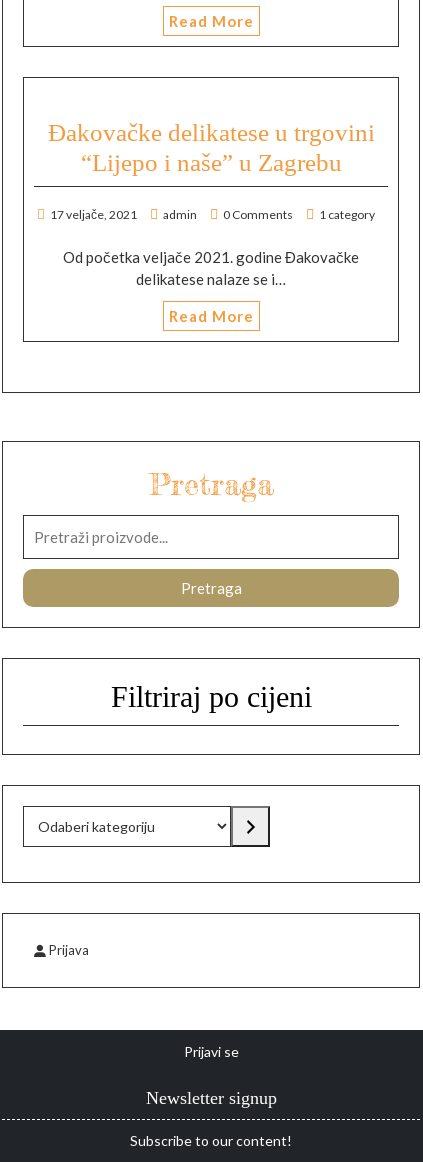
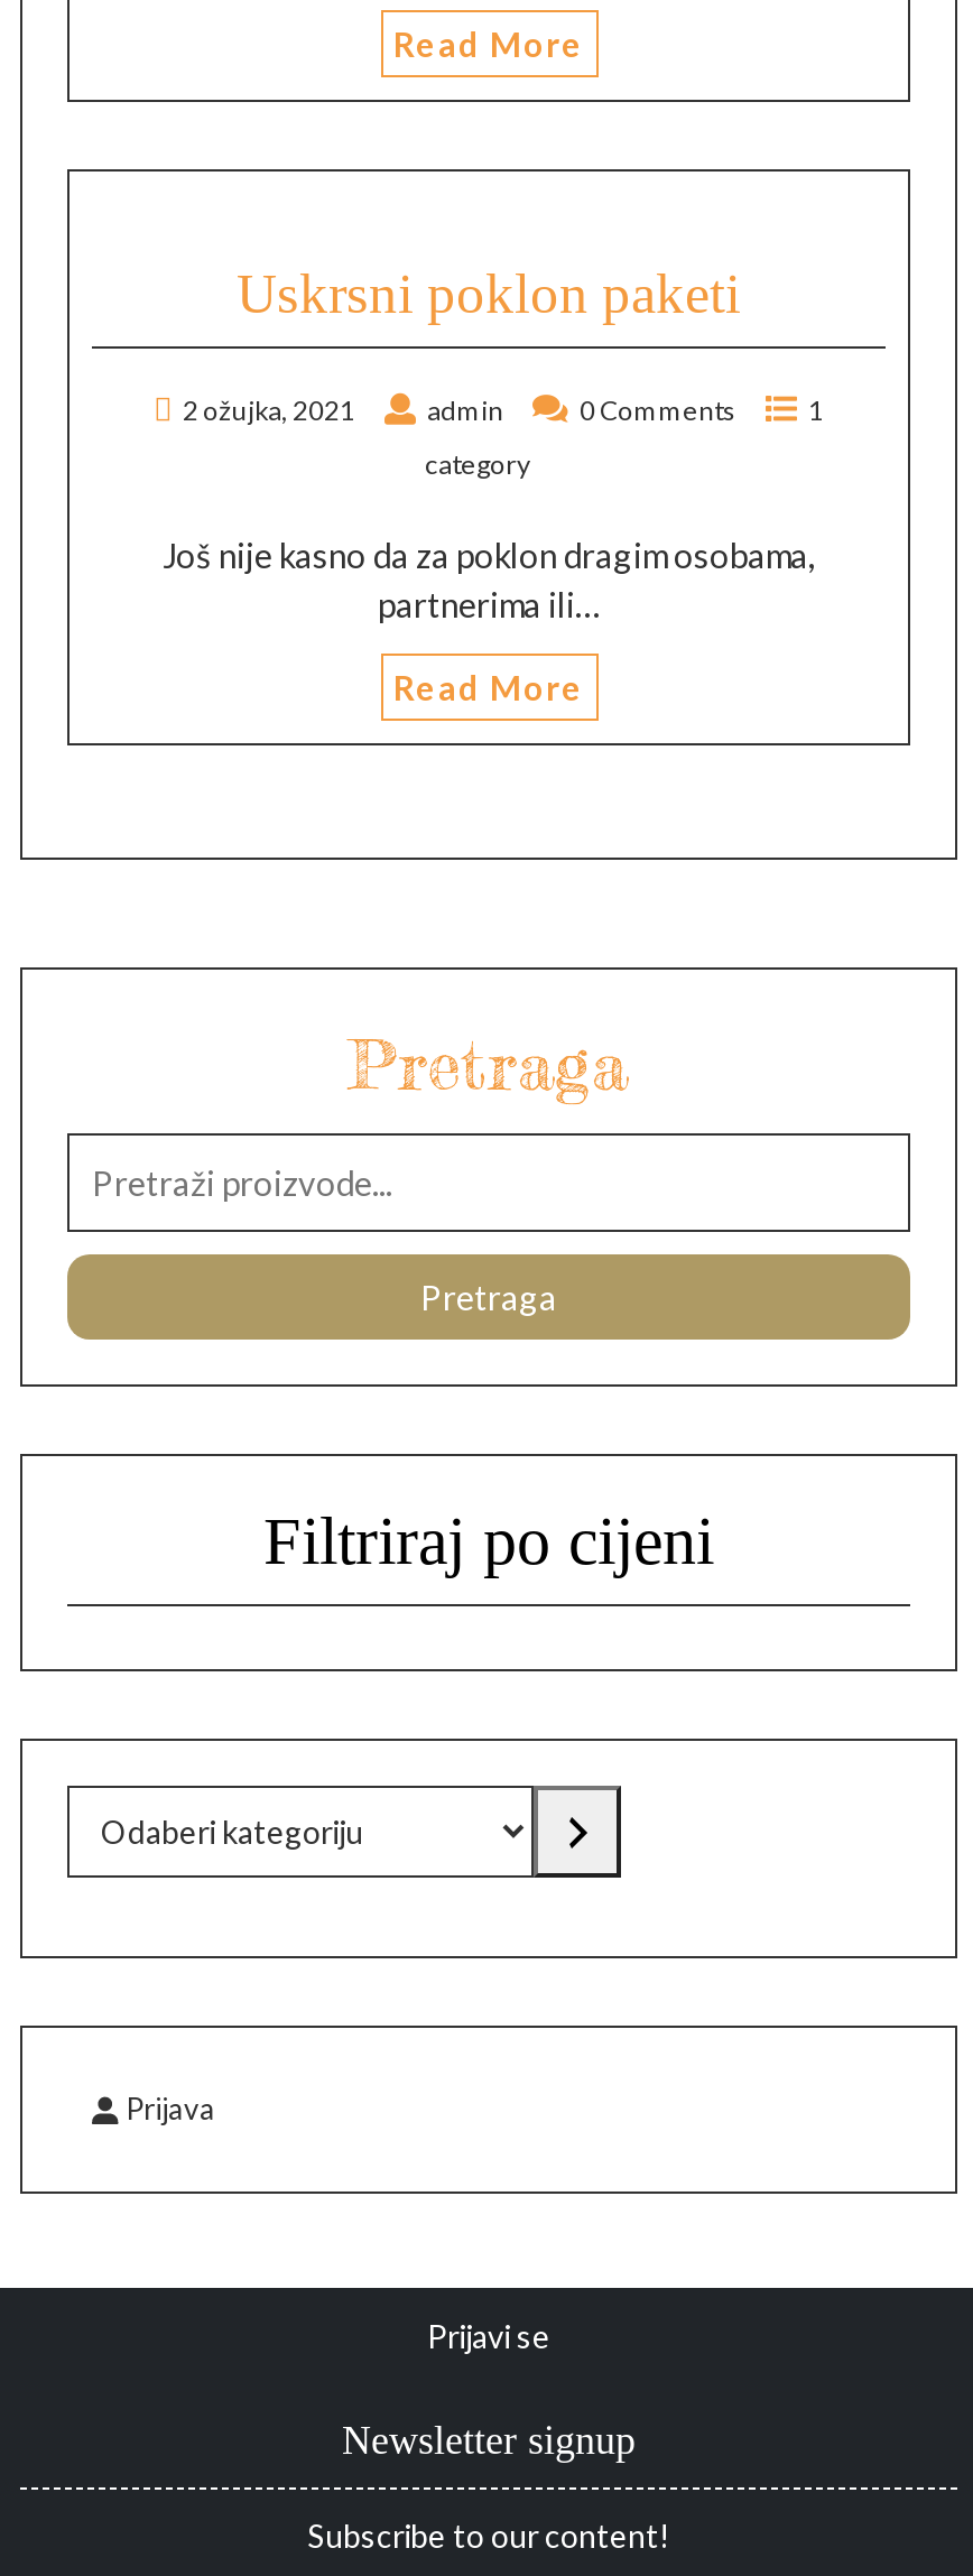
- Đakovačke delikatese u trgovini
- “Lijepo i naše” u Zagrebu
+ Uskrsni poklon paketi

- 17 veljače, 2021
+ 2 ožujka, 2021

- 1 category
- Od početka veljače 2021. godine Đakovačke
- delikatese nalaze se i…
+ 1
+ category
+ Još nije kasno da za poklon dragim osobama,
+ partnerima ili…

moved up: admin | 0 Comments
